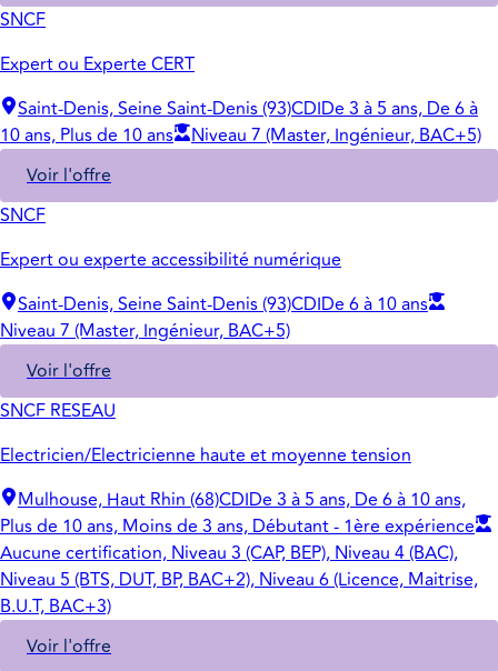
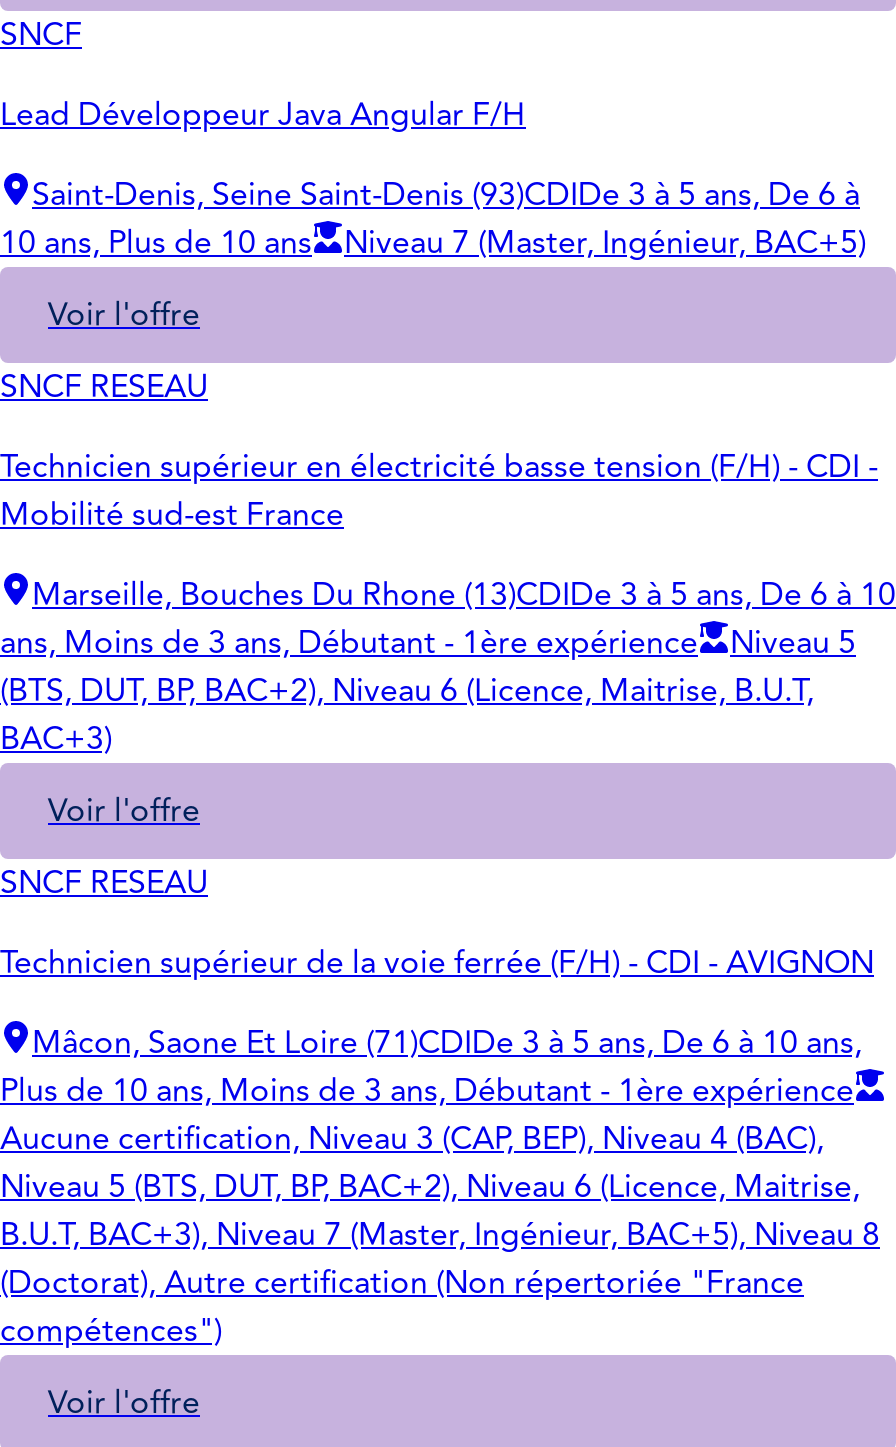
- Expert ou Experte CERT
+ Lead Développeur Java Angular F/H

- SNCF
+ SNCF RESEAU

- Expert ou experte accessibilité numérique
+ Technicien supérieur en électricité basse tension (F/H) - CDI -
+ Mobilité sud-est France

- Saint-Denis, Seine Saint-Denis (93)CDIDe 6 à 10 ans
- Niveau 7 (Master, Ingénieur, BAC+5)
+ Marseille, Bouches Du Rhone (13)CDIDe 3 à 5 ans, De 6 à 10
+ ans, Moins de 3 ans, Débutant - 1ère expérience
+ Niveau 5
+ (BTS, DUT, BP, BAC+2), Niveau 6 (Licence, Maitrise, B.U.T,
+ BAC+3)

- Electricien/Electricienne haute et moyenne tension
+ Technicien supérieur de la voie ferrée (F/H) - CDI - AVIGNON

- Mulhouse, Haut Rhin (68)CDIDe 3 à 5 ans, De 6 à 10 ans,
+ Mâcon, Saone Et Loire (71)CDIDe 3 à 5 ans, De 6 à 10 ans,

- B.U.T, BAC+3)
+ B.U.T, BAC+3), Niveau 7 (Master, Ingénieur, BAC+5), Niveau 8
+ (Doctorat), Autre certification (Non répertoriée "France
+ compétences")
